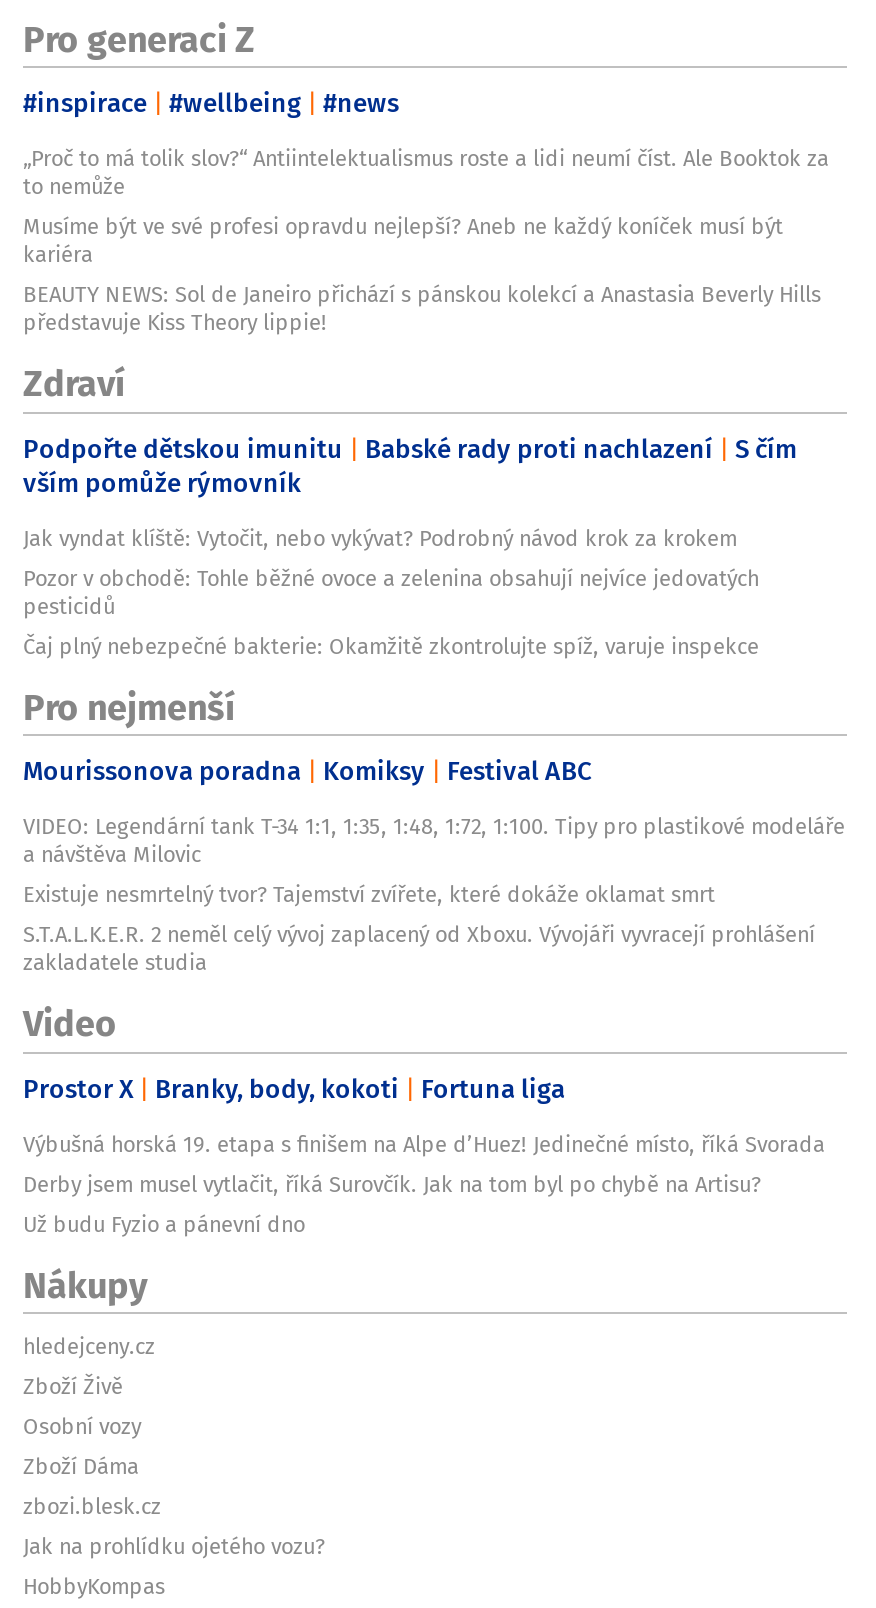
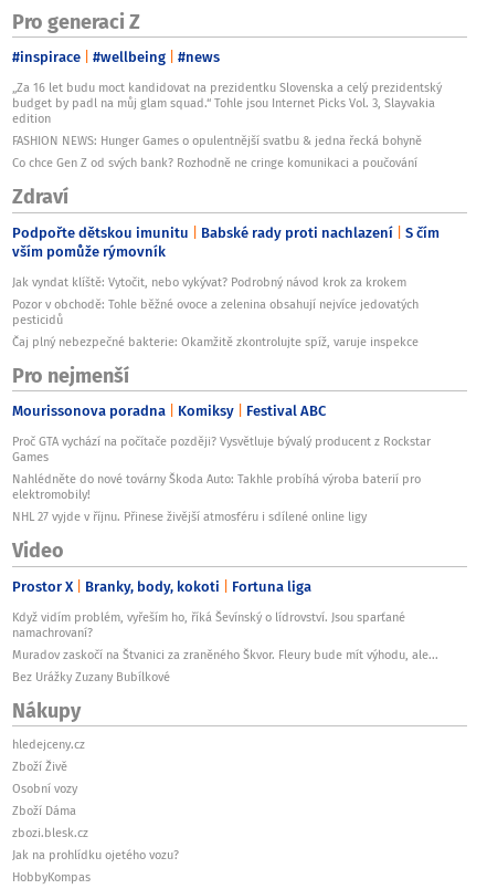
- „Proč to má tolik slov?“ Antiintelektualismus roste a lidi neumí číst. Ale Booktok za
- to nemůže
- Musíme být ve své profesi opravdu nejlepší? Aneb ne každý koníček musí být
- kariéra
- BEAUTY NEWS: Sol de Janeiro přichází s pánskou kolekcí a Anastasia Beverly Hills
- představuje Kiss Theory lippie!
+ „Za 16 let budu moct kandidovat na prezidentku Slovenska a celý prezidentský
+ budget by padl na můj glam squad.“ Tohle jsou Internet Picks Vol. 3, Slayvakia
+ edition
+ FASHION NEWS: Hunger Games o opulentnější svatbu & jedna řecká bohyně
+ Co chce Gen Z od svých bank? Rozhodně ne cringe komunikaci a poučování

- VIDEO: Legendární tank T-34 1:1, 1:35, 1:48, 1:72, 1:100. Tipy pro plastikové modeláře
- a návštěva Milovic
- Existuje nesmrtelný tvor? Tajemství zvířete, které dokáže oklamat smrt
- S.T.A.L.K.E.R. 2 neměl celý vývoj zaplacený od Xboxu. Vývojáři vyvracejí prohlášení
- zakladatele studia
+ Proč GTA vychází na počítače později? Vysvětluje bývalý producent z Rockstar
+ Games
+ Nahlédněte do nové továrny Škoda Auto: Takhle probíhá výroba baterií pro
+ elektromobily!
+ NHL 27 vyjde v říjnu. Přinese živější atmosféru i sdílené online ligy

- Výbušná horská 19. etapa s finišem na Alpe d’Huez! Jedinečné místo, říká Svorada
- Derby jsem musel vytlačit, říká Surovčík. Jak na tom byl po chybě na Artisu?
- Už budu Fyzio a pánevní dno
+ Když vidím problém, vyřeším ho, říká Ševínský o lídrovství. Jsou sparťané
+ namachrovaní?
+ Muradov zaskočí na Štvanici za zraněného Škvor. Fleury bude mít výhodu, ale...
+ Bez Urážky Zuzany Bubílkové
